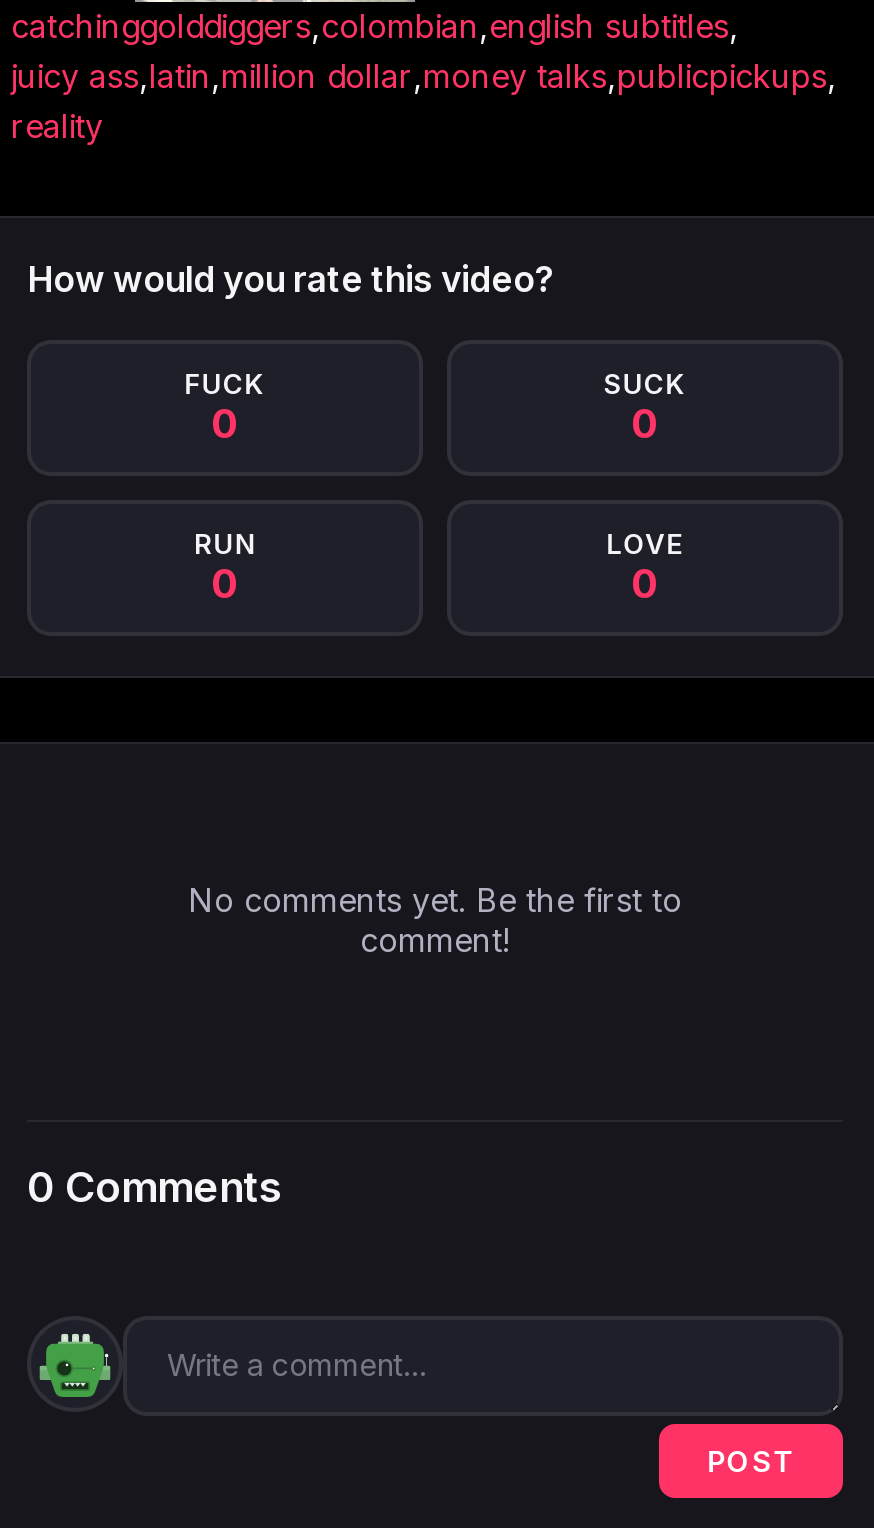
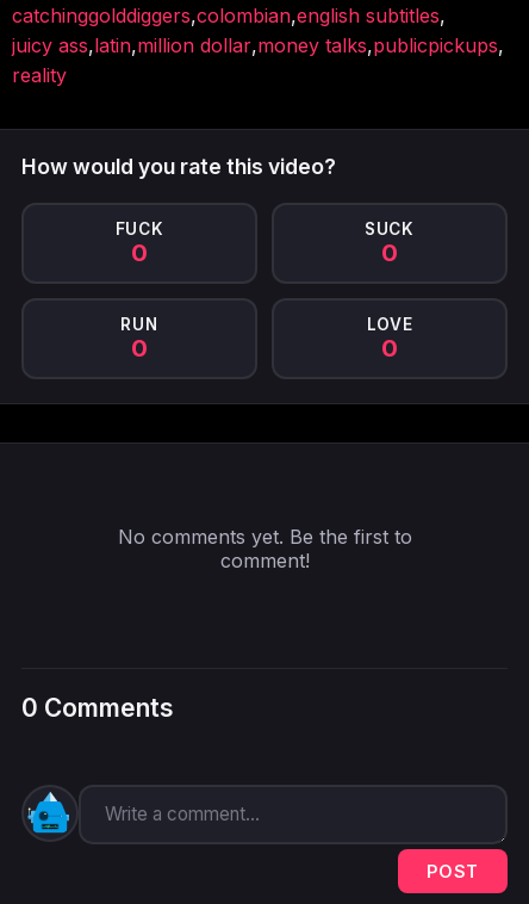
- [image]
+ [image]
